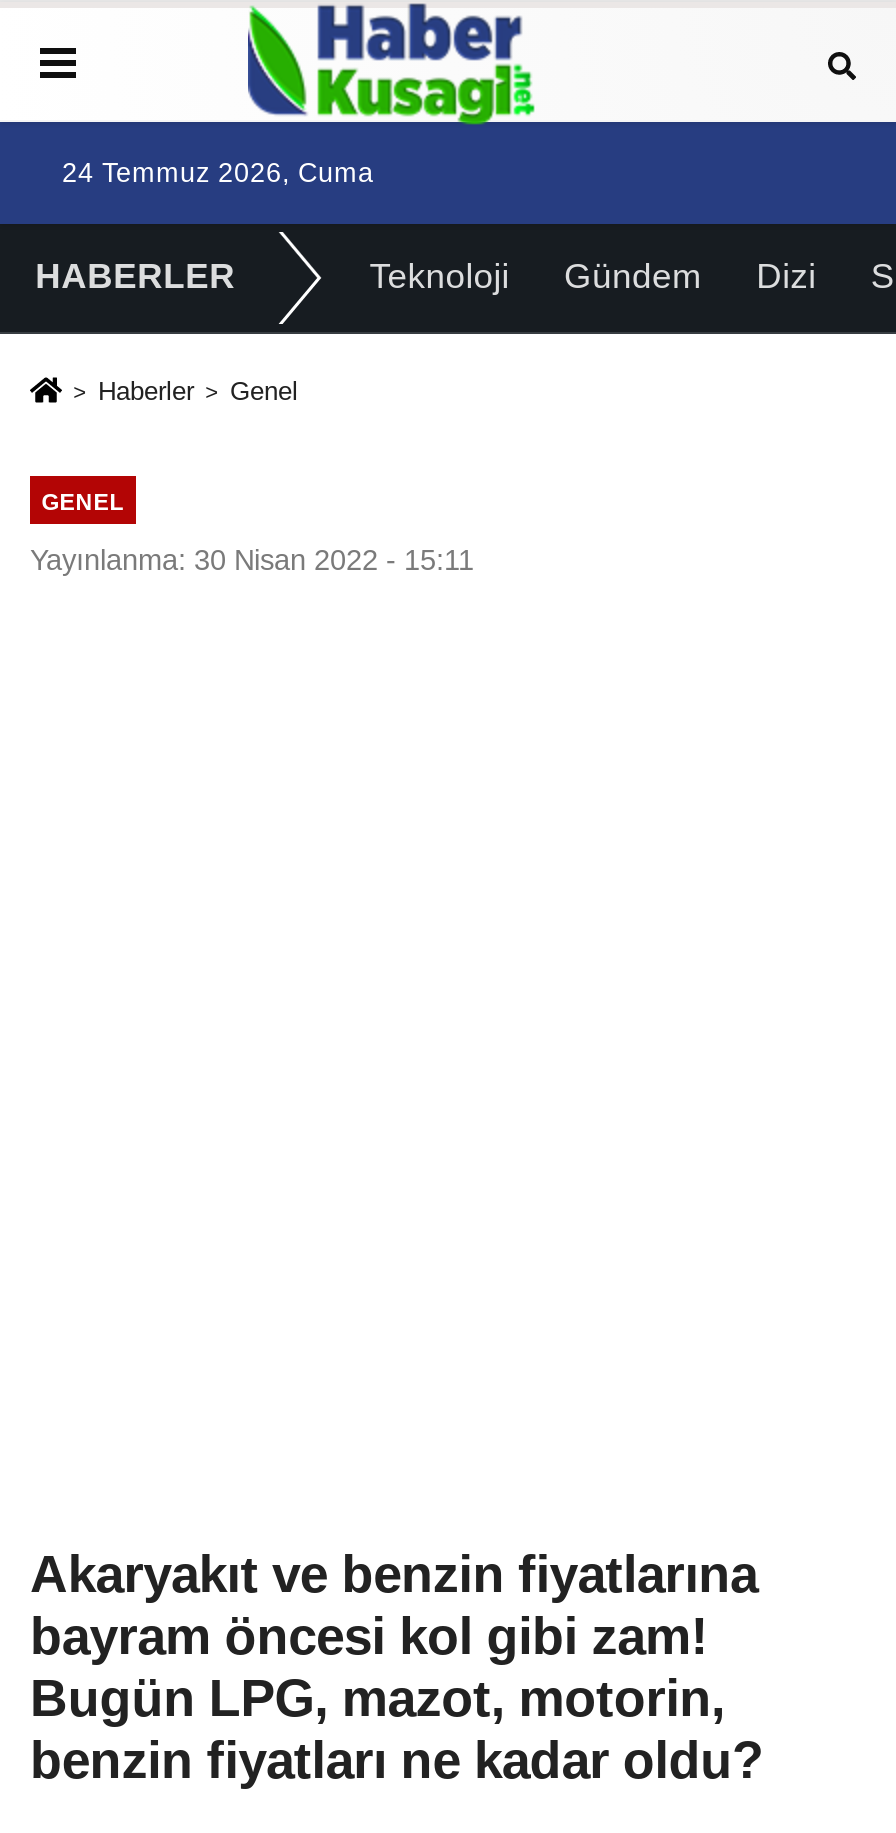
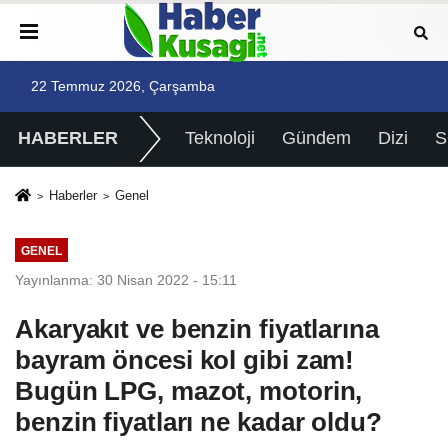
- 24 Temmuz 2026, Cuma
+ 22 Temmuz 2026, Çarşamba
